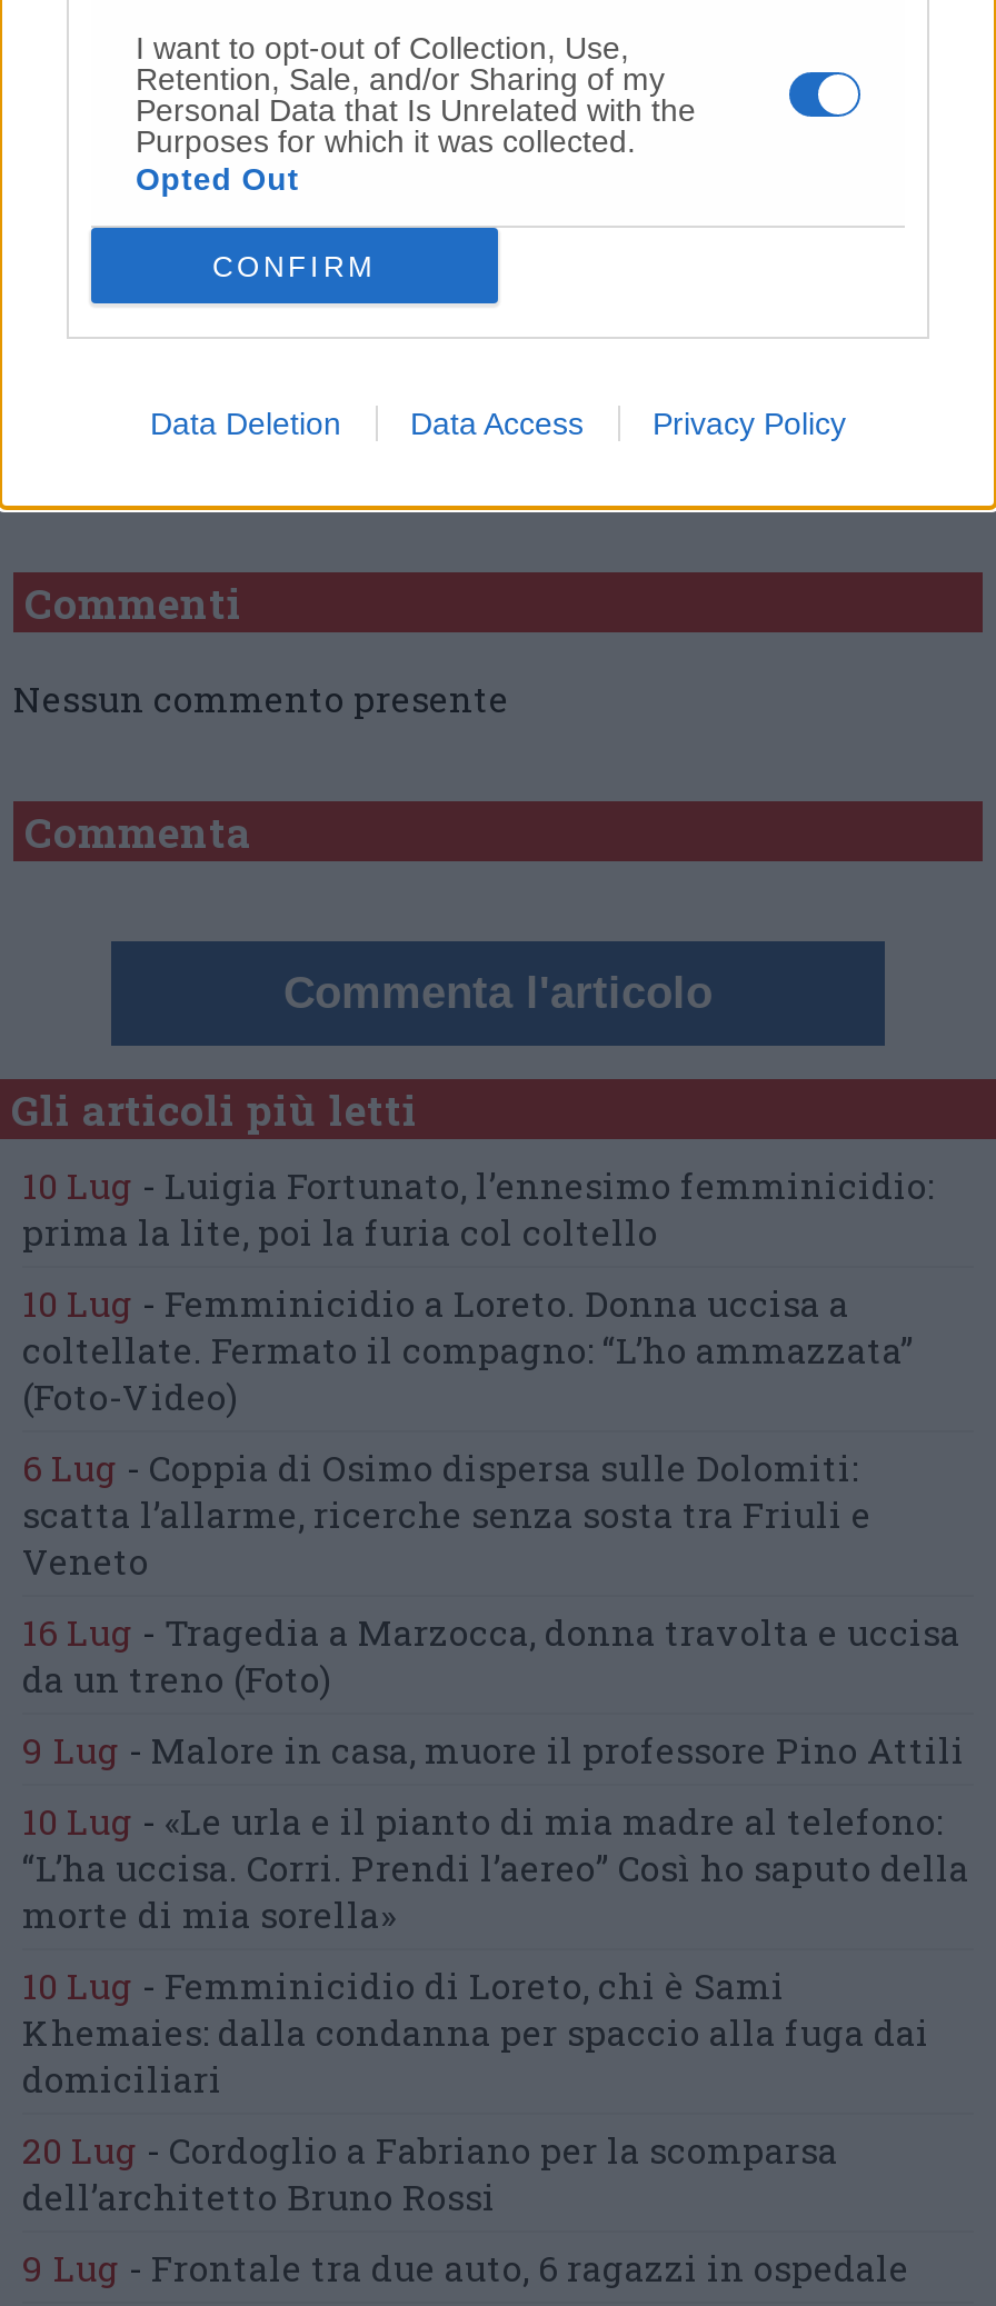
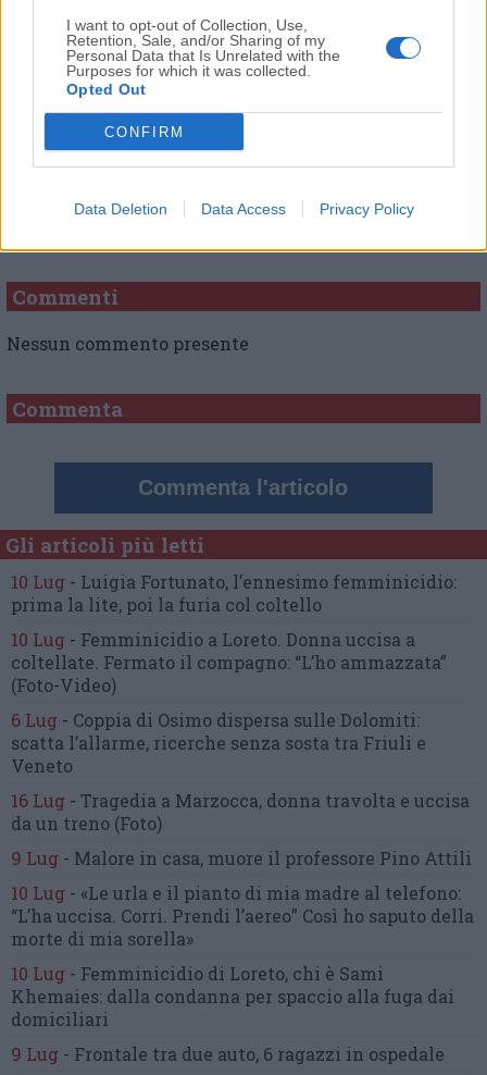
- 20 Lug - Cordoglio a Fabriano per la scomparsa
- dell’architetto Bruno Rossi
